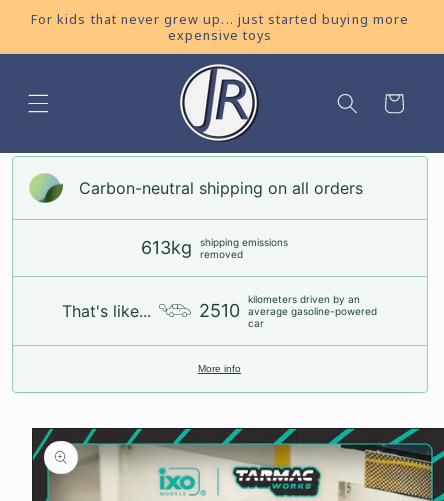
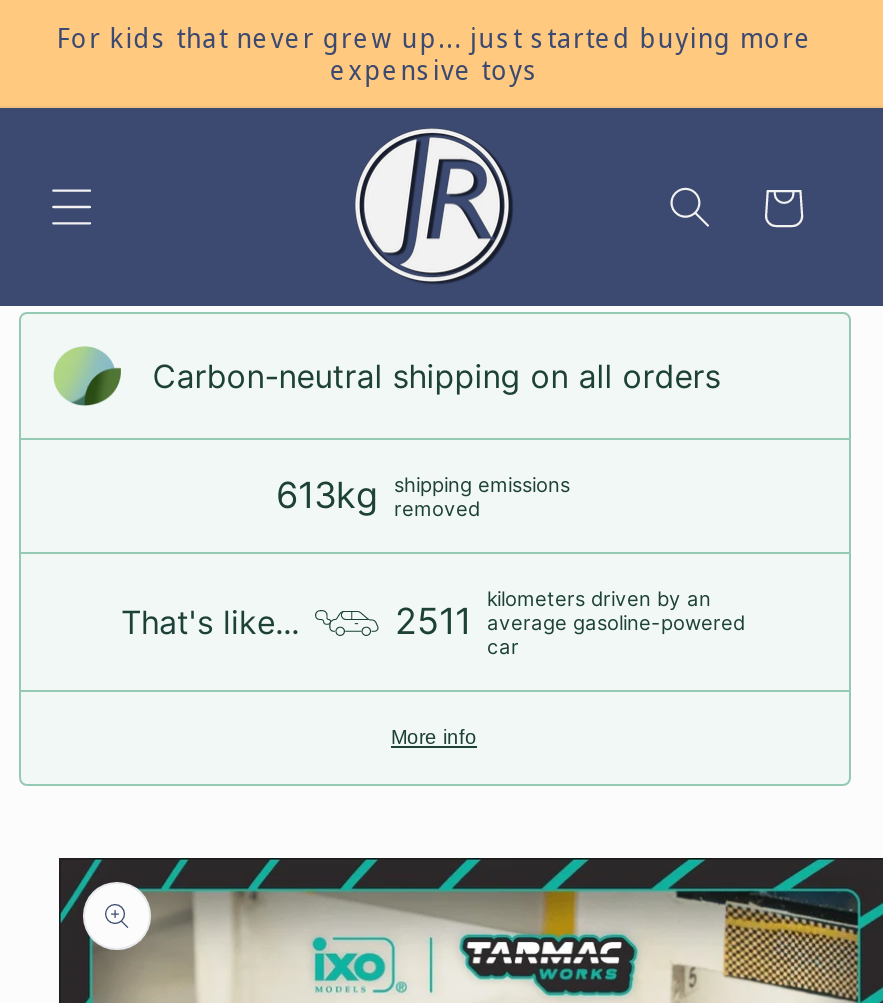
- 2510 average gasoline-powered
+ 2511 average gasoline-powered
